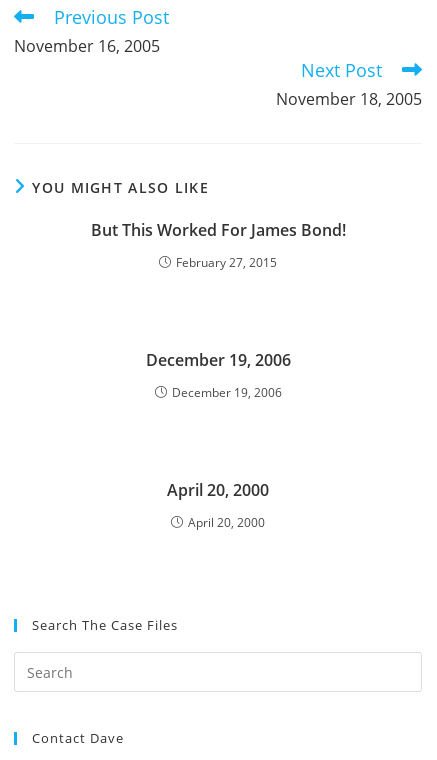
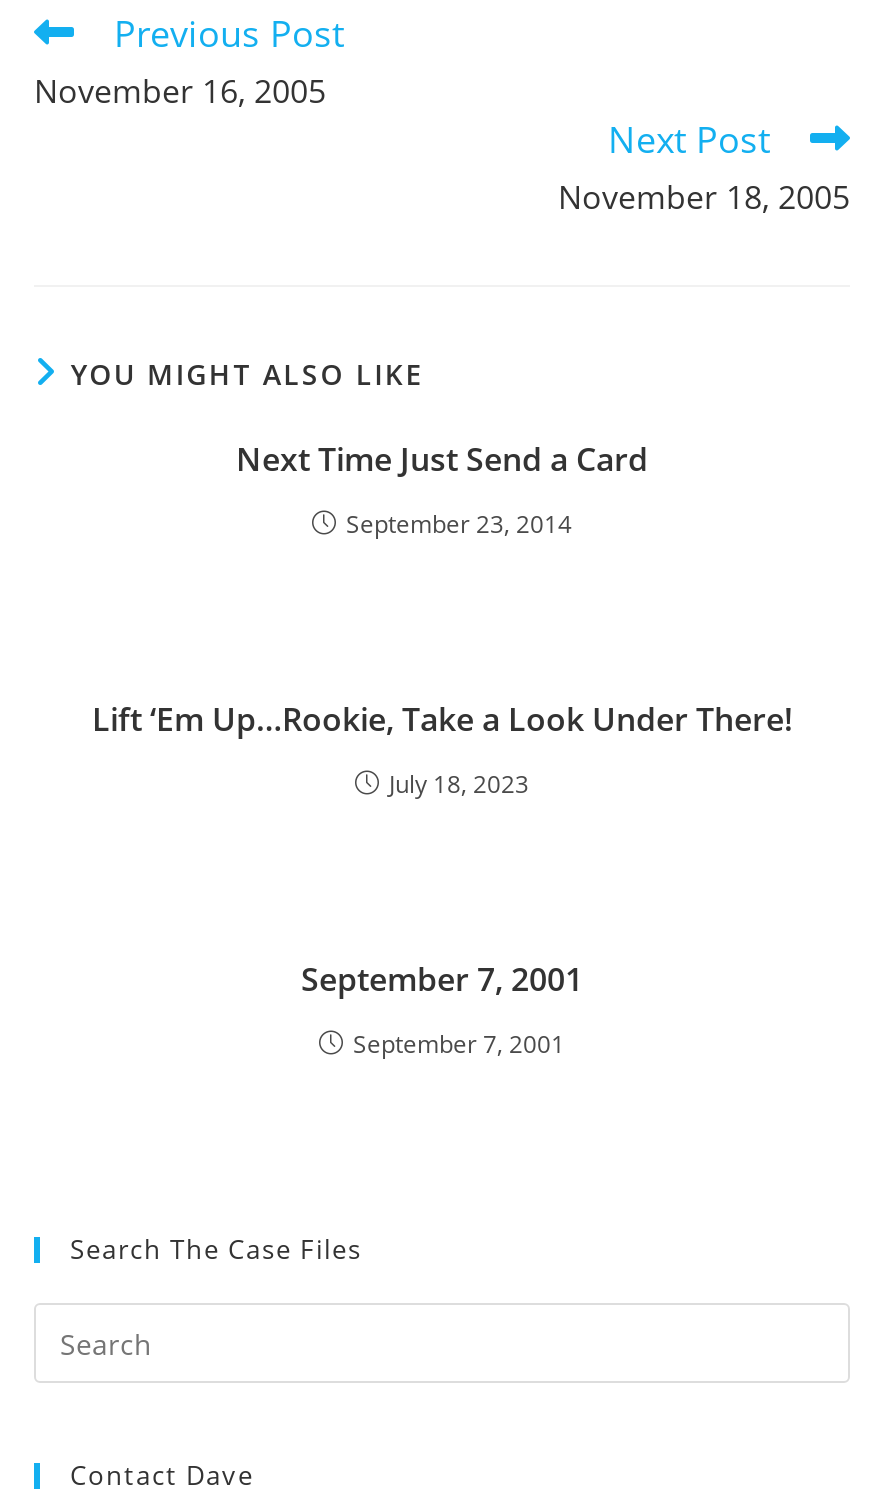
- But This Worked For James Bond!
+ Next Time Just Send a Card

- February 27, 2015
+ September 23, 2014

- December 19, 2006
+ Lift ‘Em Up…Rookie, Take a Look Under There!

- December 19, 2006
+ July 18, 2023

- April 20, 2000
+ September 7, 2001

- April 20, 2000
+ September 7, 2001
